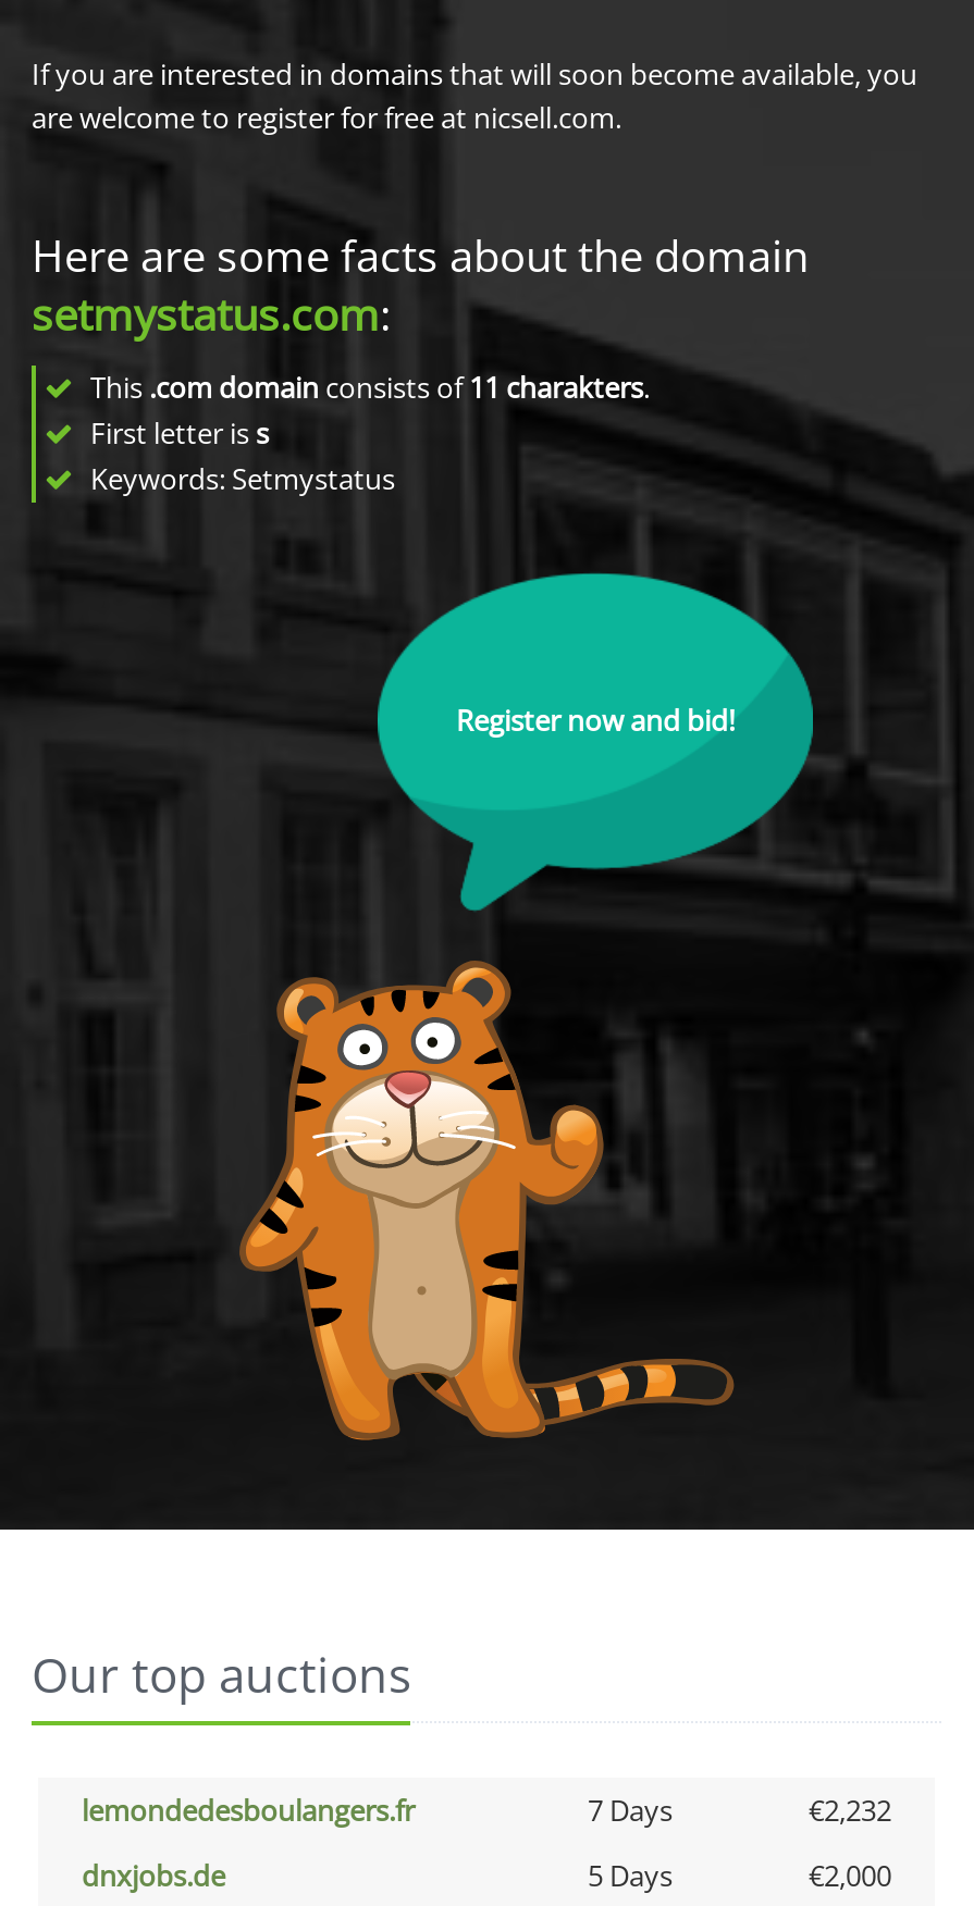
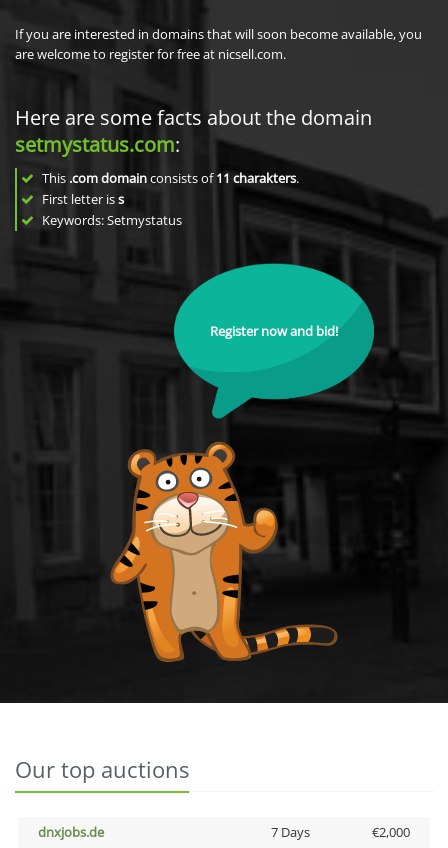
- lemondedesboulangers.fr
- 7 Days
- €2,232

- 5 Days
+ 7 Days
